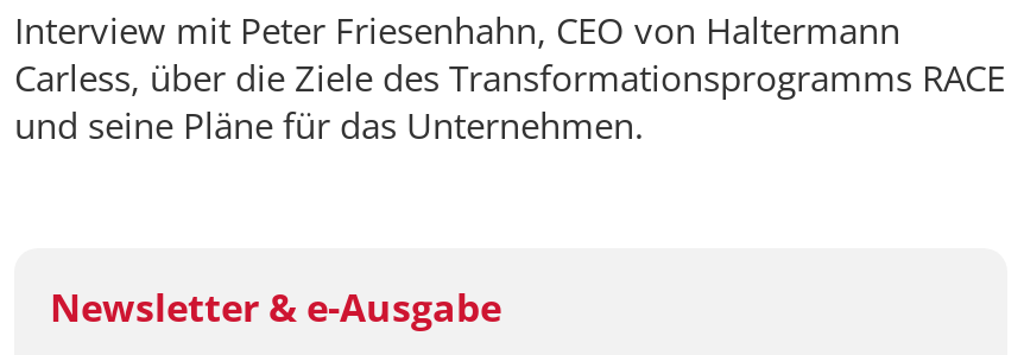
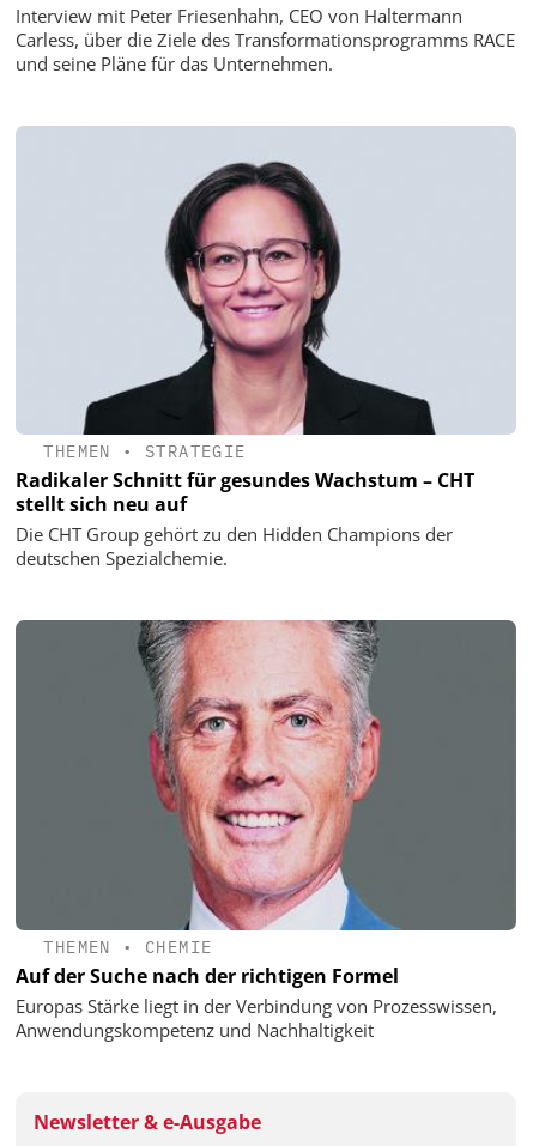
+ [image]
+ THEMEN • CHEMIE
+ Auf der Suche nach der richtigen Formel
+ Europas Stärke liegt in der Verbindung von Prozesswissen,
+ Anwendungskompetenz und Nachhaltigkeit

+ [image]
+ THEMEN • STRATEGIE
+ Radikaler Schnitt für gesundes Wachstum – CHT
+ stellt sich neu auf
+ Die CHT Group gehört zu den Hidden Champions der
+ deutschen Spezialchemie.
